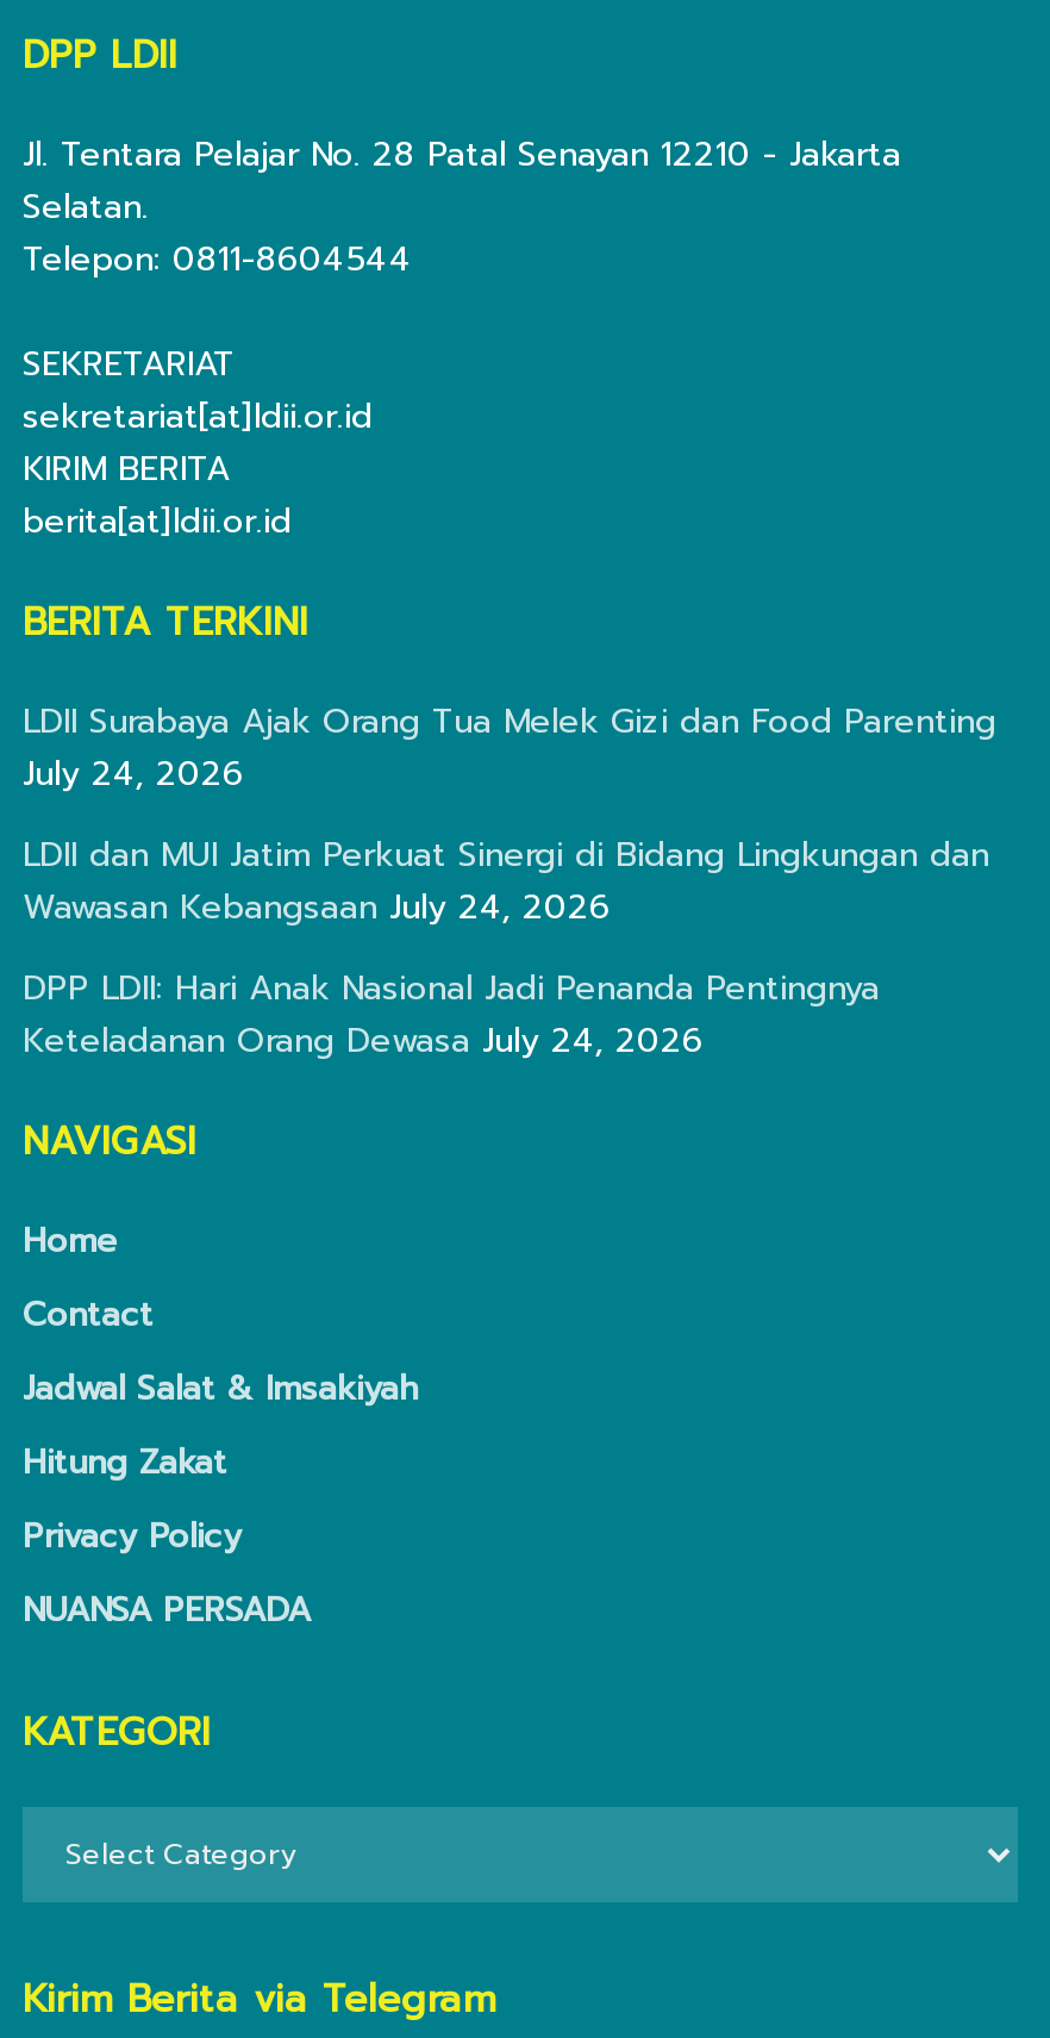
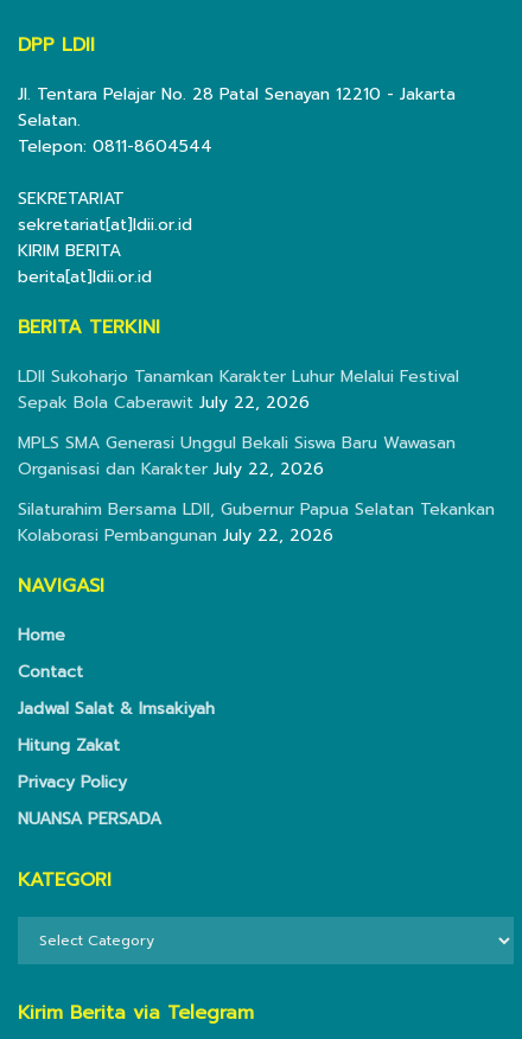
- LDII Surabaya Ajak Orang Tua Melek Gizi dan Food Parenting
- July 24, 2026
+ LDII Sukoharjo Tanamkan Karakter Luhur Melalui Festival
+ Sepak Bola Caberawit July 22, 2026

- LDII dan MUI Jatim Perkuat Sinergi di Bidang Lingkungan dan
- Wawasan Kebangsaan July 24, 2026
+ MPLS SMA Generasi Unggul Bekali Siswa Baru Wawasan
+ Organisasi dan Karakter July 22, 2026

- DPP LDII: Hari Anak Nasional Jadi Penanda Pentingnya
- Keteladanan Orang Dewasa July 24, 2026
+ Silaturahim Bersama LDII, Gubernur Papua Selatan Tekankan
+ Kolaborasi Pembangunan July 22, 2026
